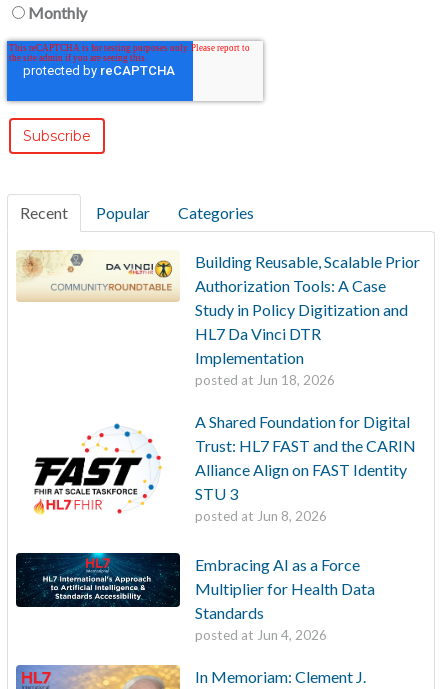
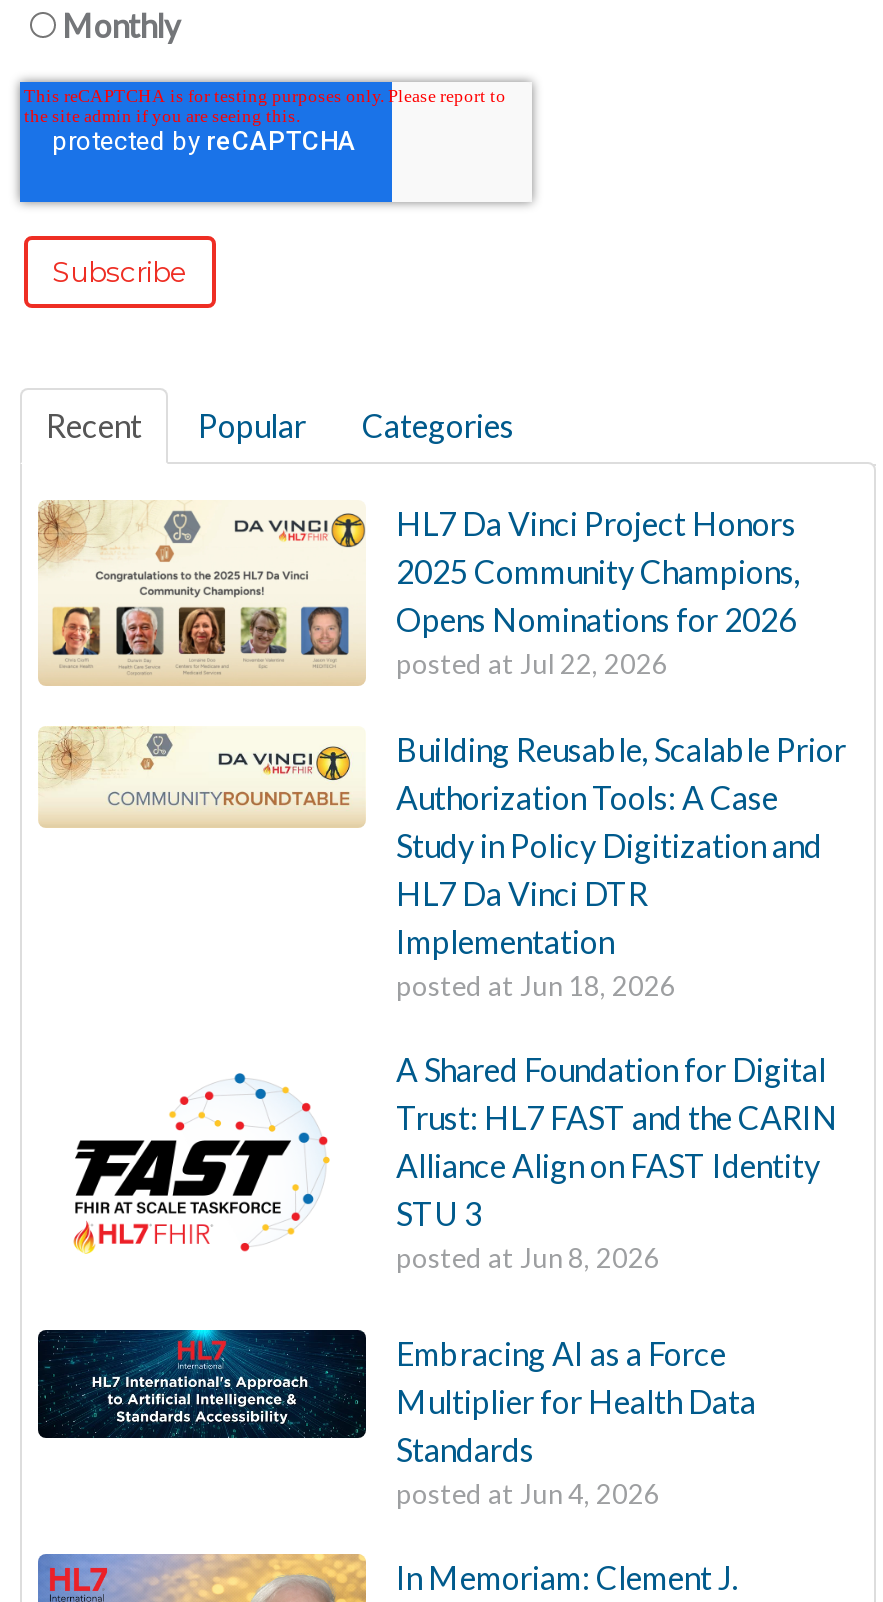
+ [image]
+ HL7 Da Vinci Project Honors
+ 2025 Community Champions,
+ Opens Nominations for 2026
+ posted at Jul 22, 2026
